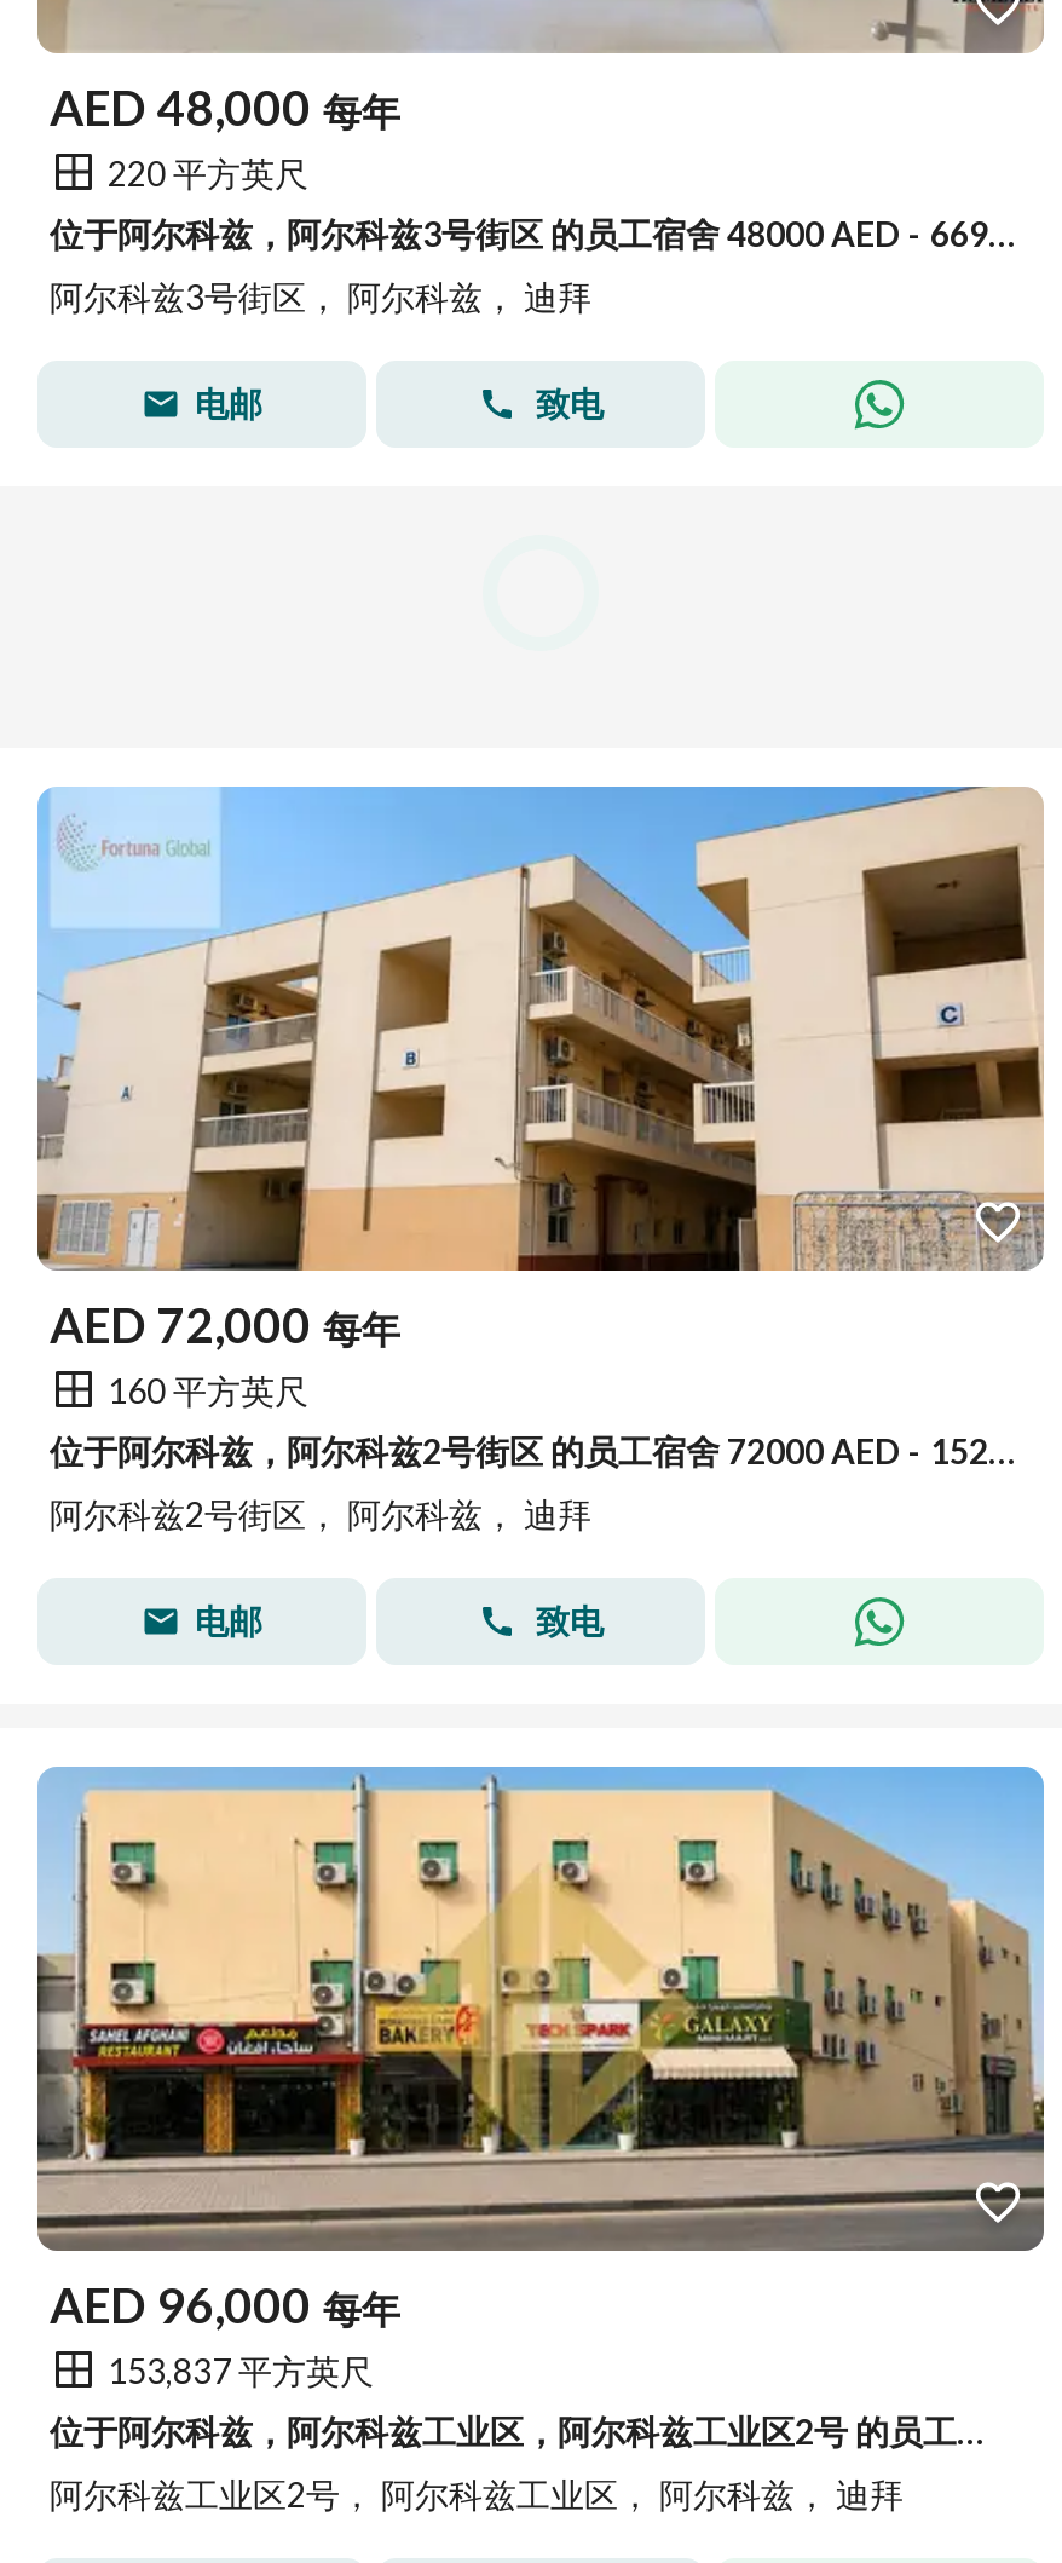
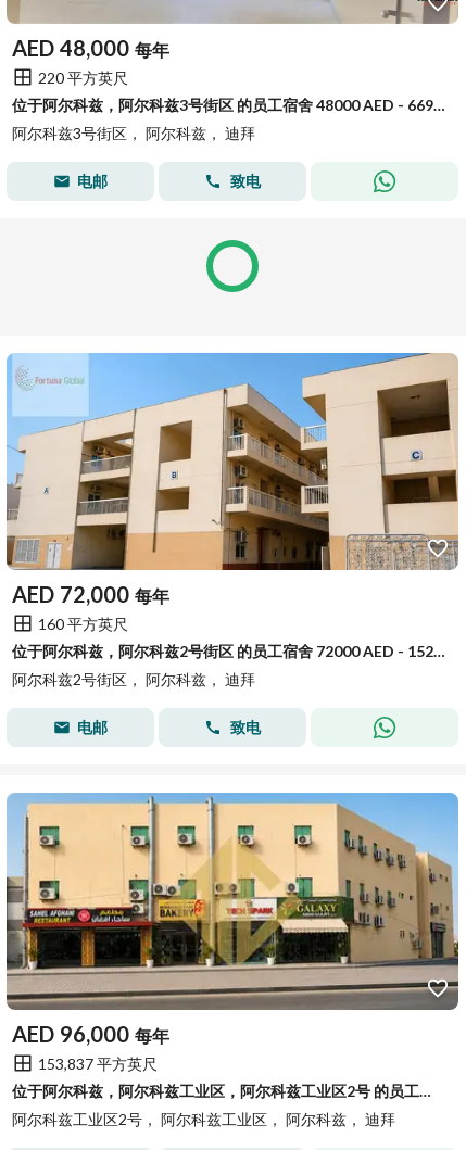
+ [image]
